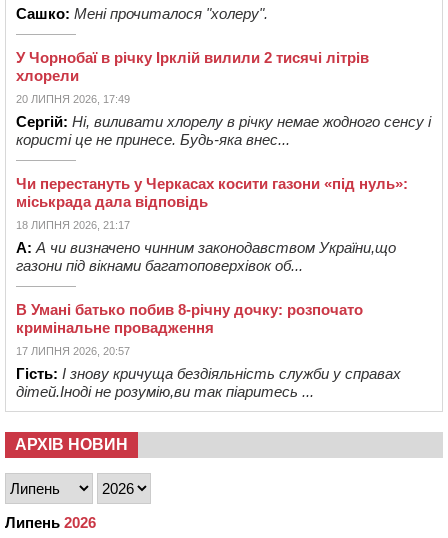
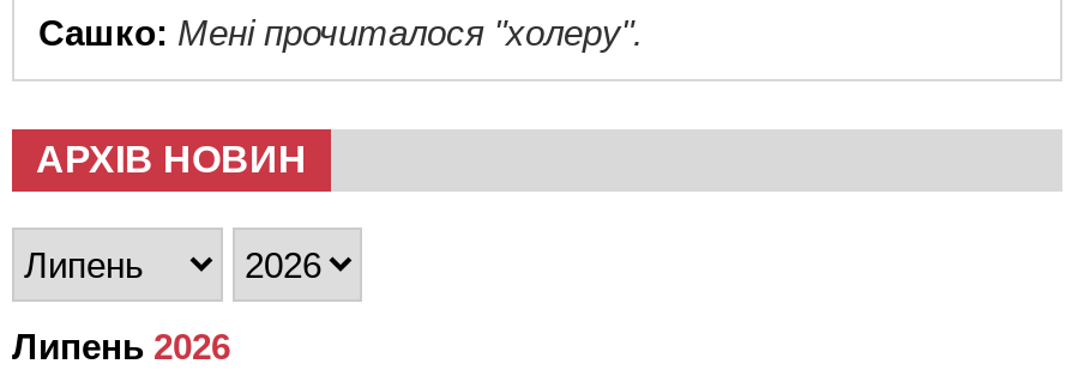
- У Чорнобаї в річку Ірклій вилили 2 тисячі літрів
- хлорели
- 20 ЛИПНЯ 2026, 17:49
- Сергій: Ні, виливати хлорелу в річку немае жодного сенсу і
- користі це не принесе. Будь-яка внес...
- Чи перестануть у Черкасах косити газони «під нуль»:
- міськрада дала відповідь
- 18 ЛИПНЯ 2026, 21:17
- А: А чи визначено чинним законодавством України,що
- газони під вікнами багатоповерхівок об...
- В Умані батько побив 8-річну дочку: розпочато
- кримінальне провадження
- 17 ЛИПНЯ 2026, 20:57
- Гість: І знову кричуща бездіяльність служби у справах
- дітей.Іноді не розумію,ви так піаритесь ...
